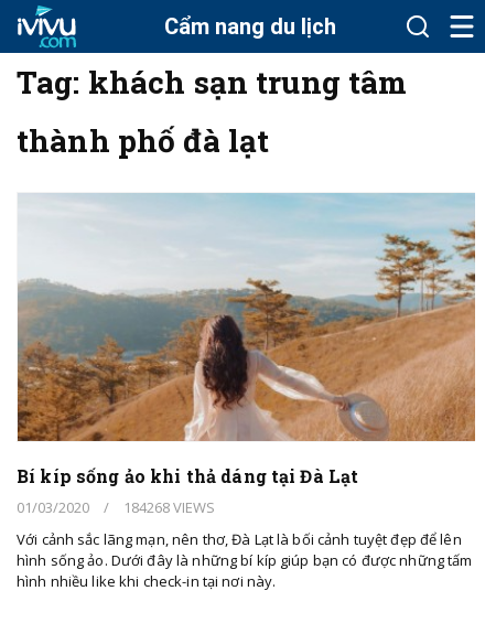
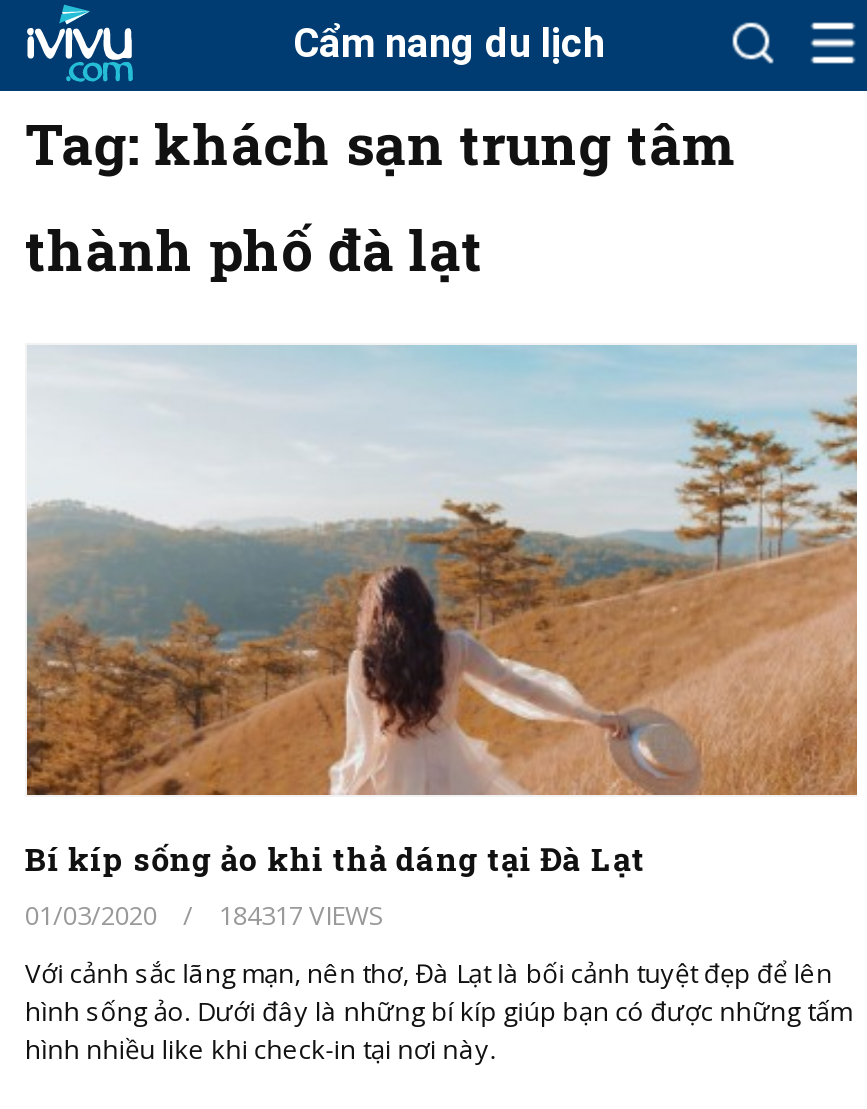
- 01/03/2020 / 184268 VIEWS
+ 01/03/2020 / 184317 VIEWS
